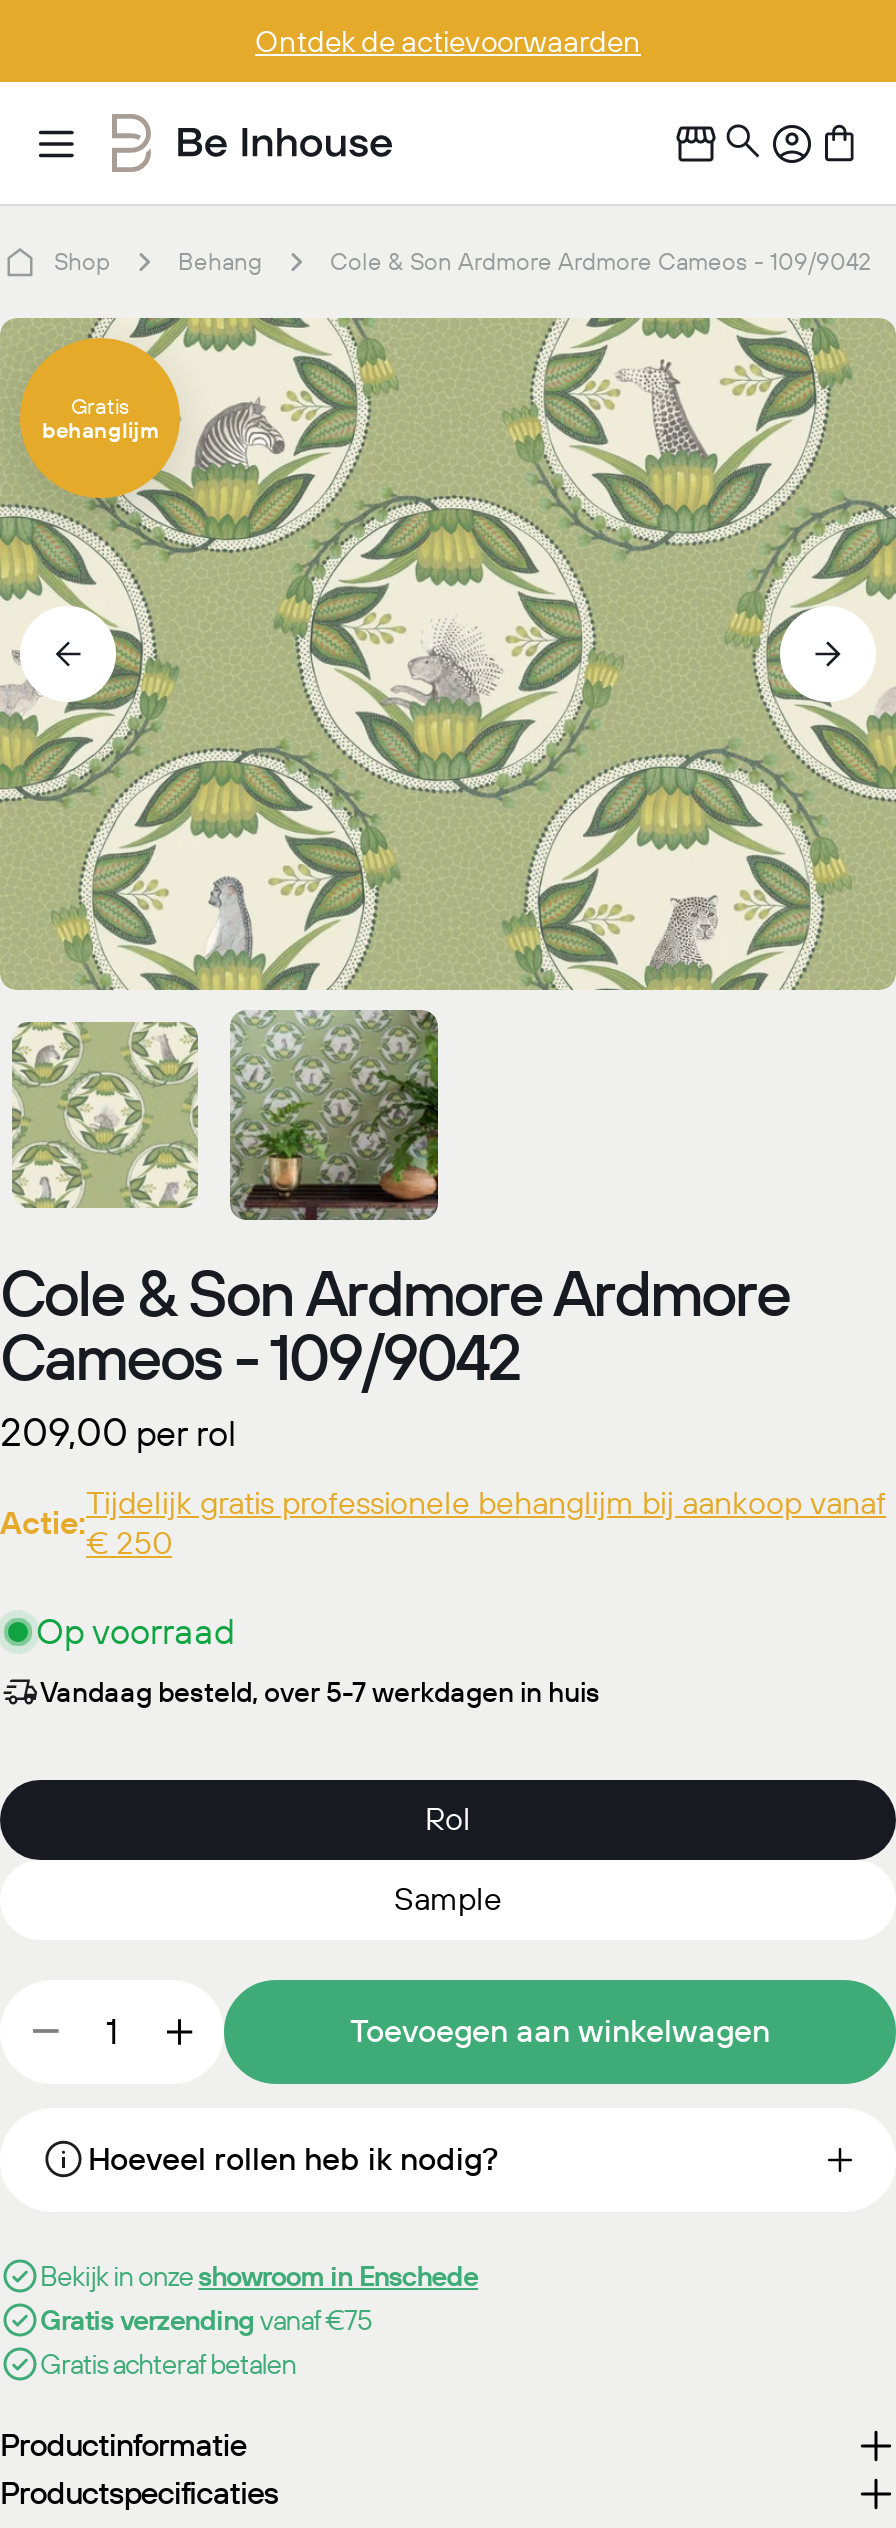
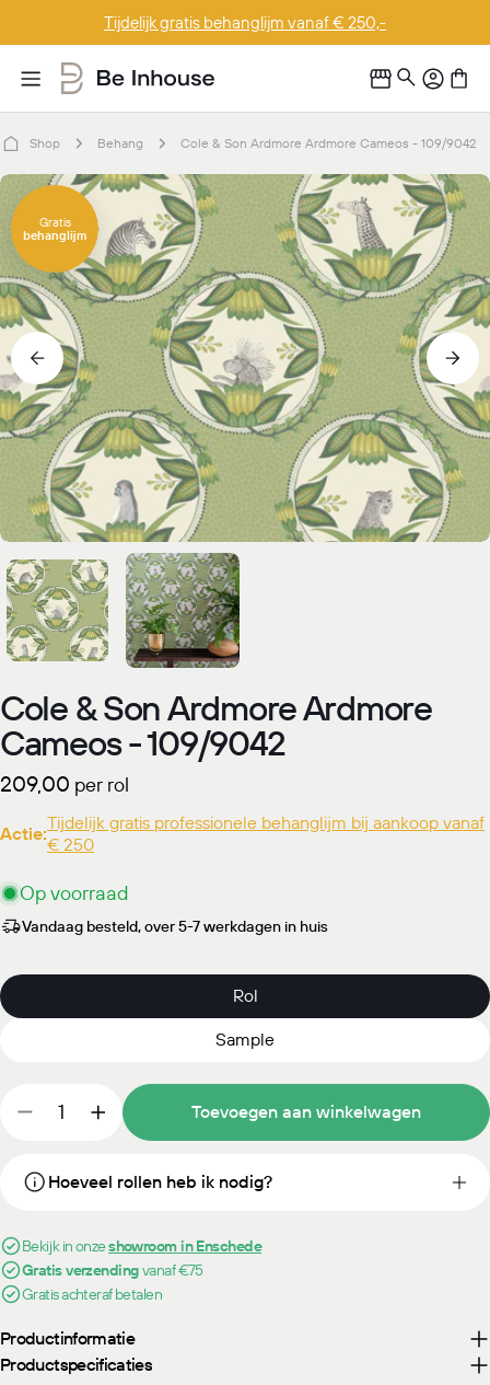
- Ontdek de actievoorwaarden
+ Tijdelijk gratis behanglijm vanaf € 250,-
